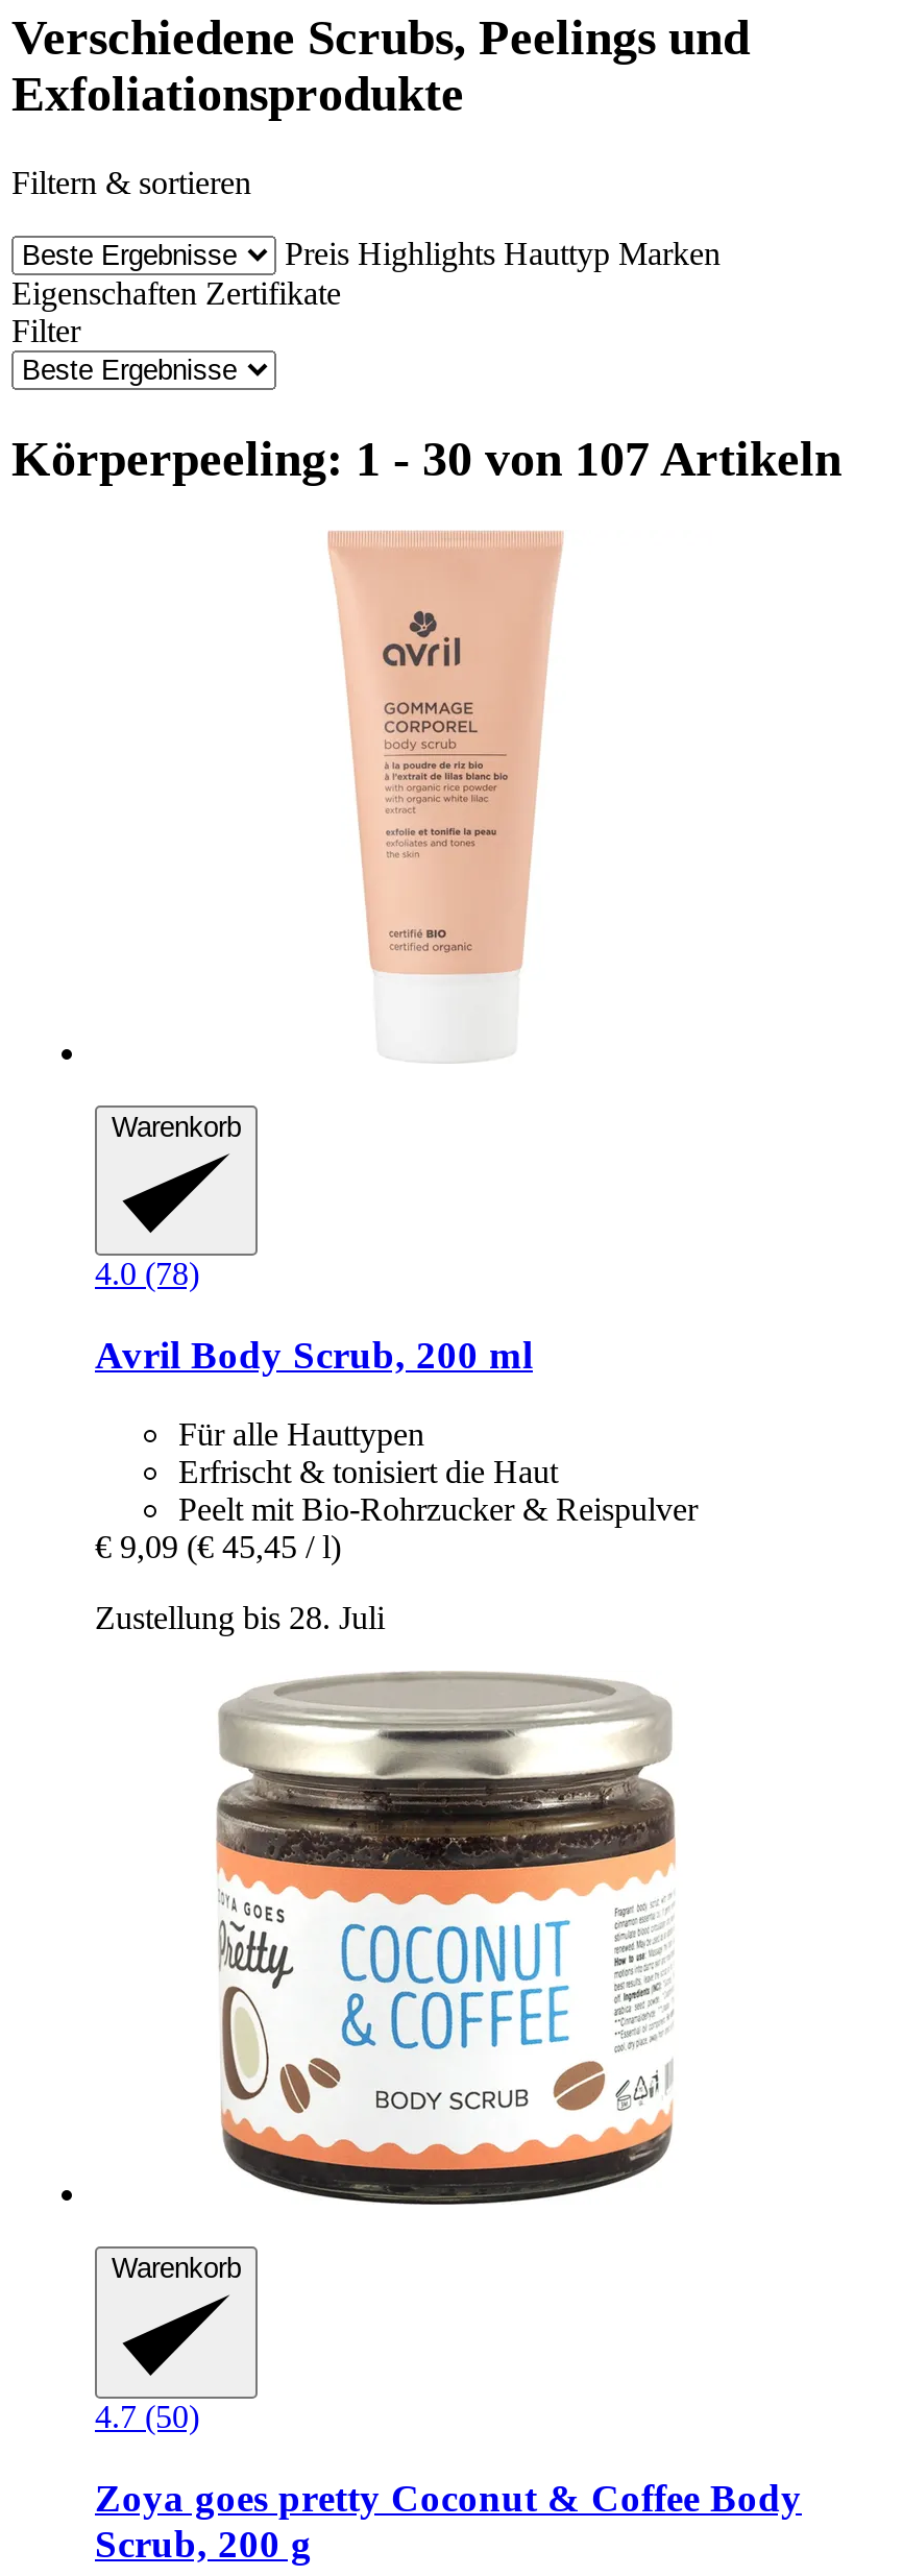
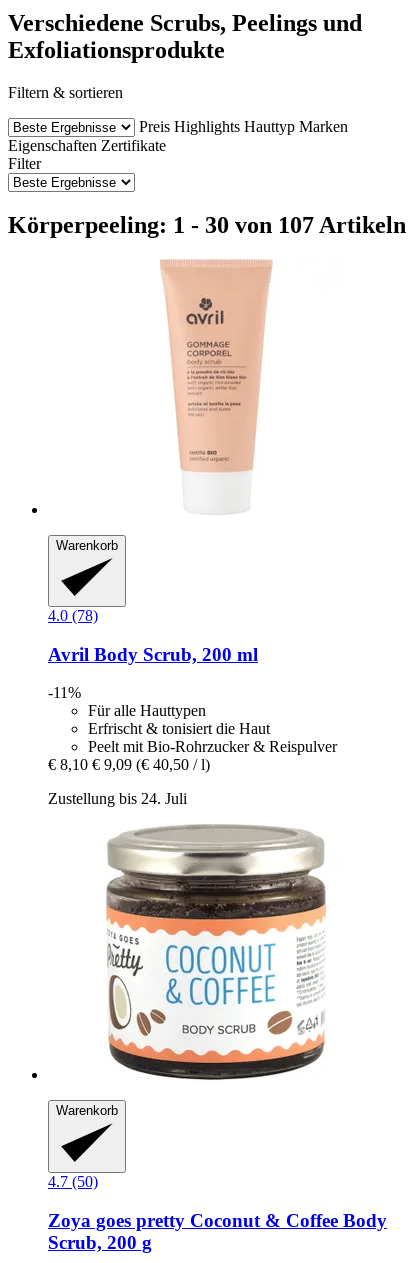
+ -11%

- € 9,09 (€ 45,45 / l)
+ € 8,10 € 9,09 (€ 40,50 / l)

- Zustellung bis 28. Juli
+ Zustellung bis 24. Juli
